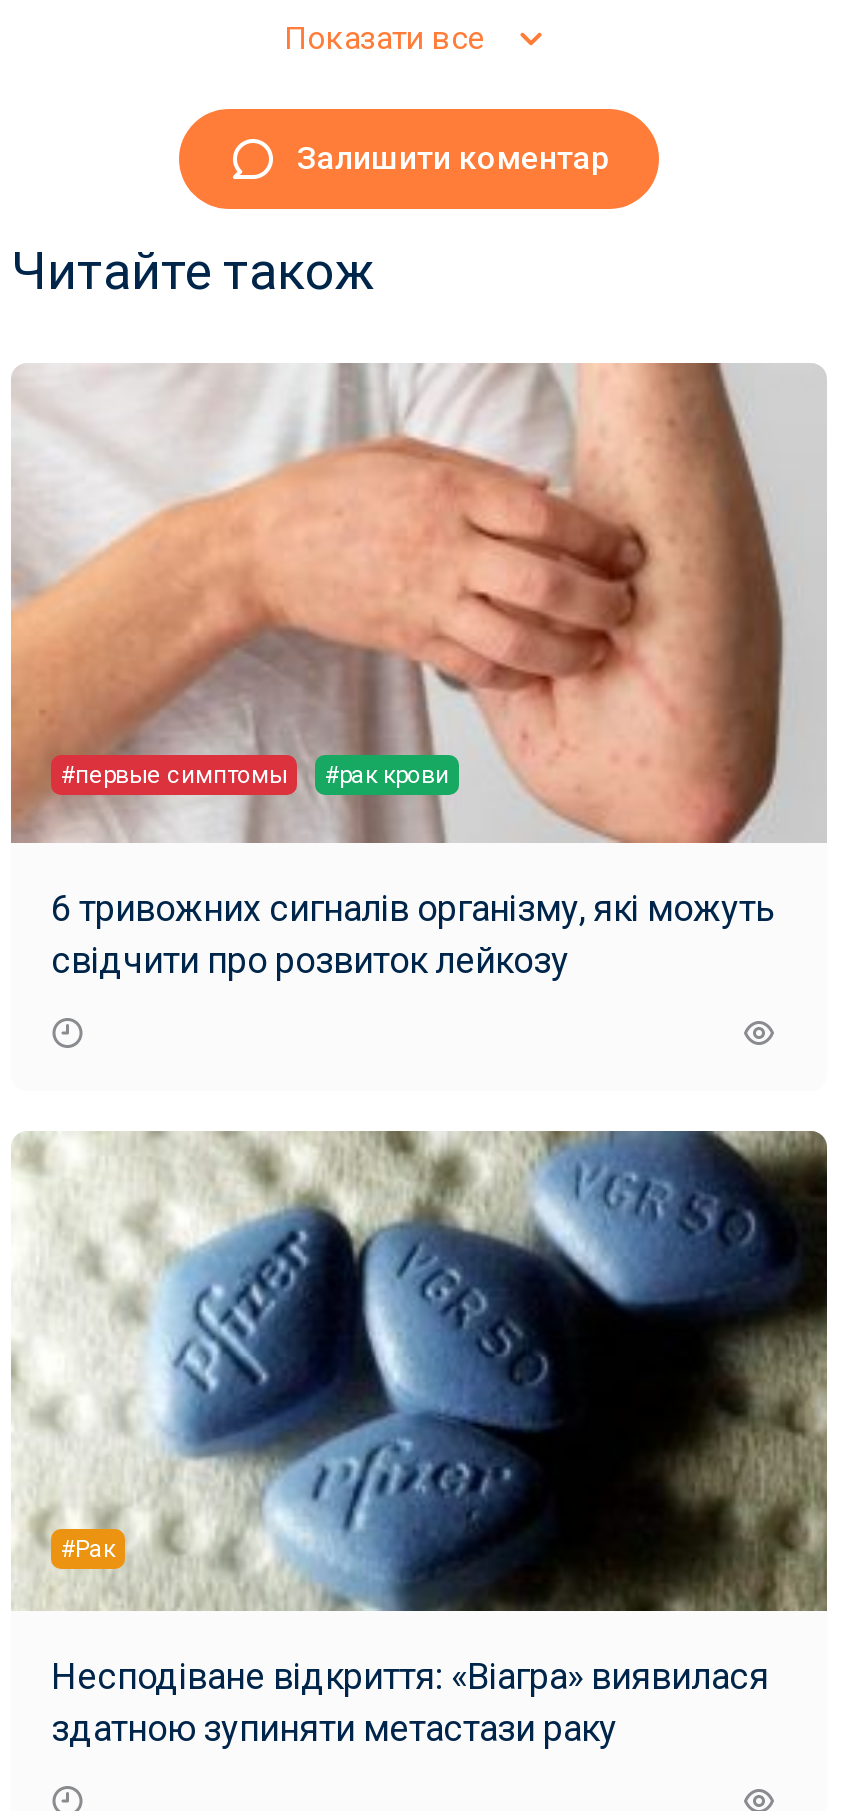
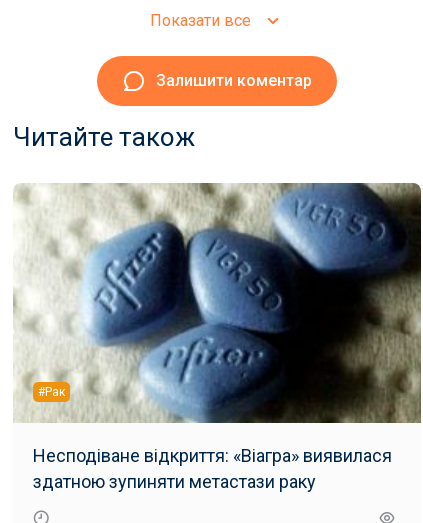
- [image]
- #первые симптомы
- #рак крови
- 6 тривожних сигналів організму, які можуть
- свідчити про розвиток лейкозу
